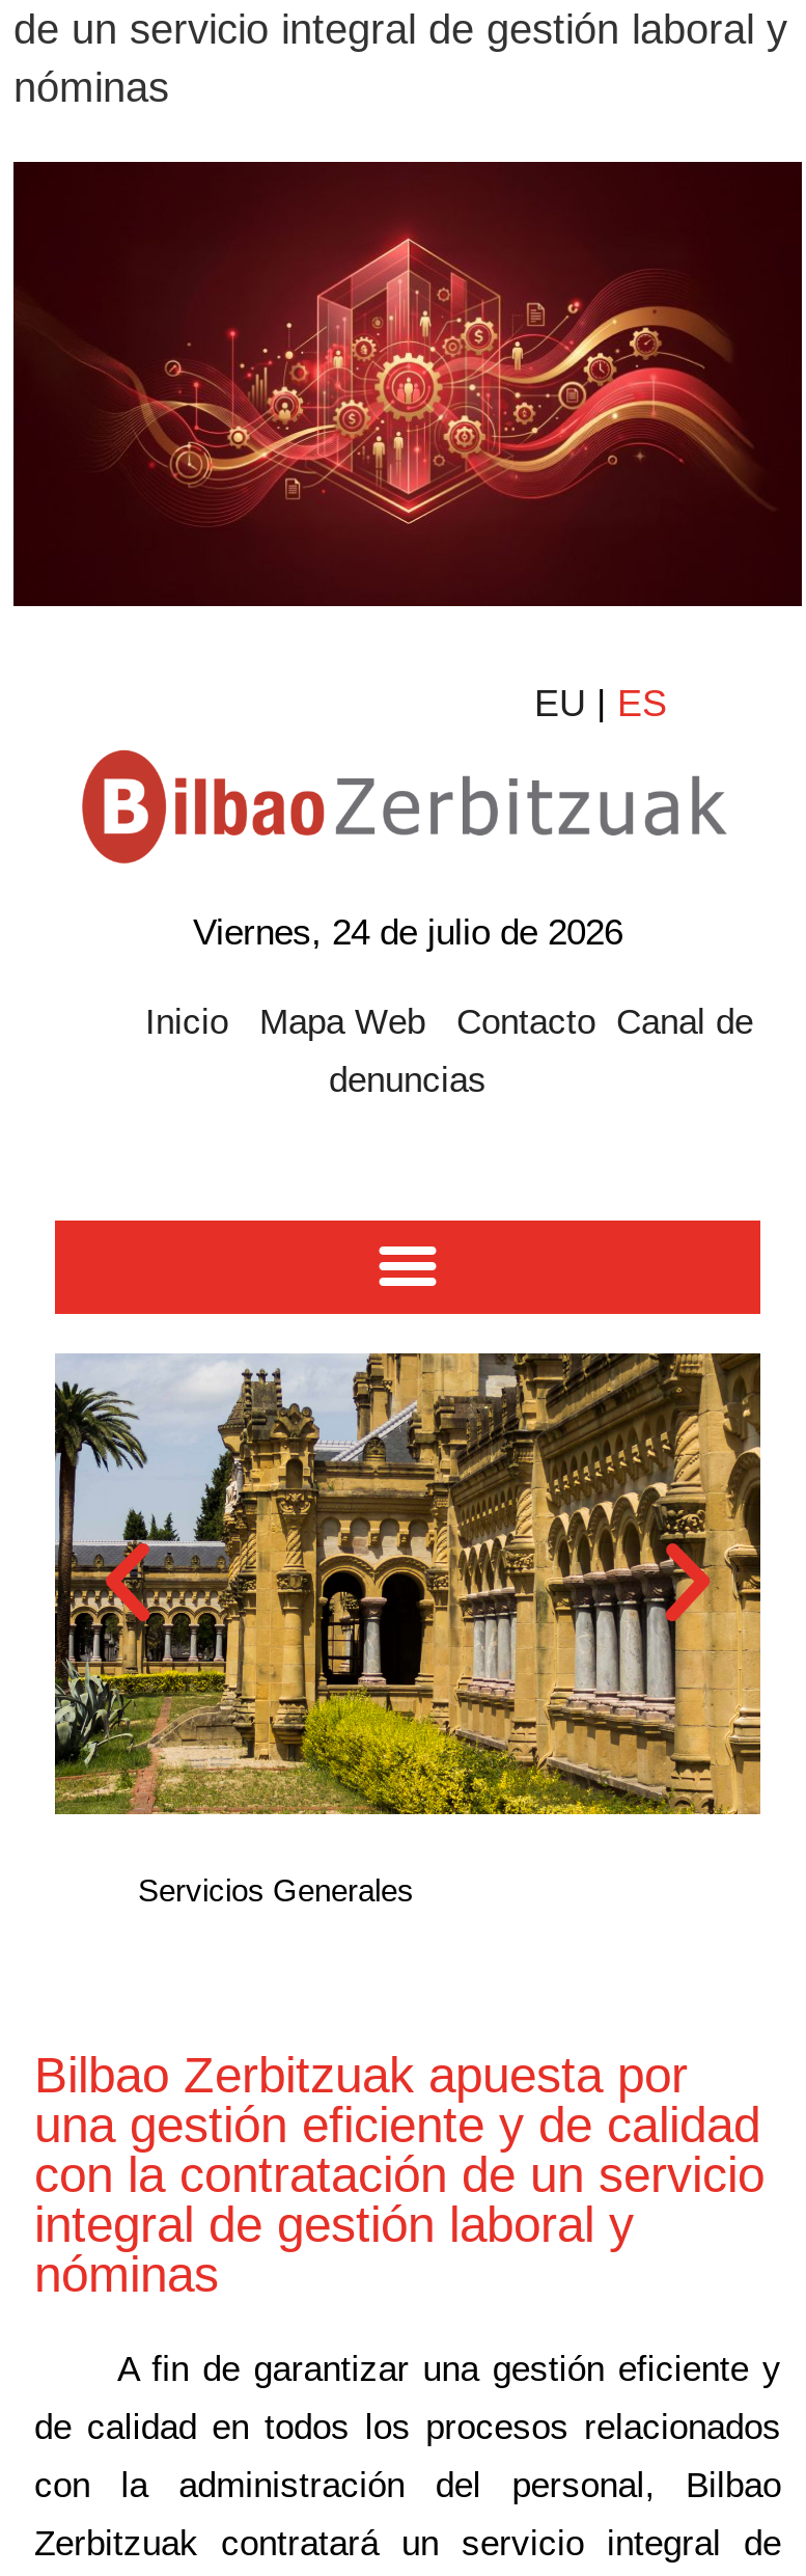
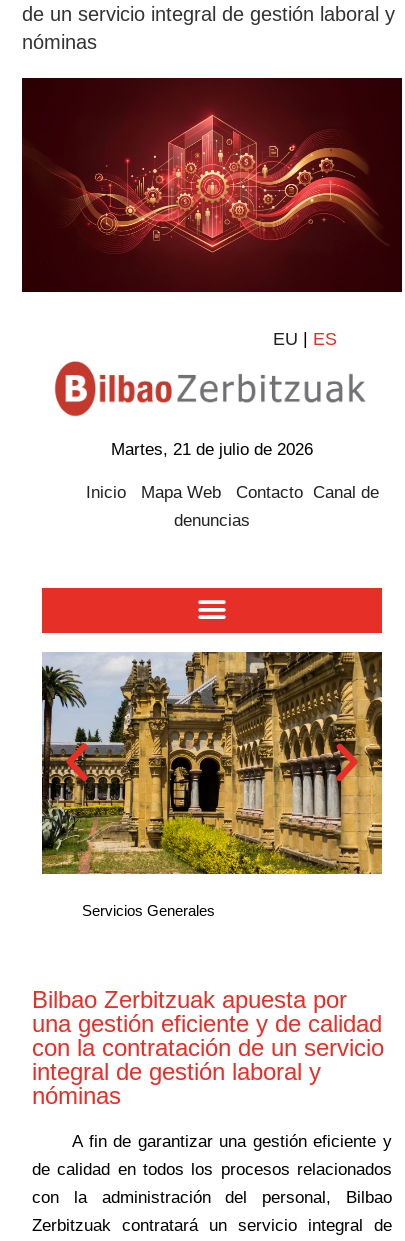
- Viernes, 24 de julio de 2026
+ Martes, 21 de julio de 2026
